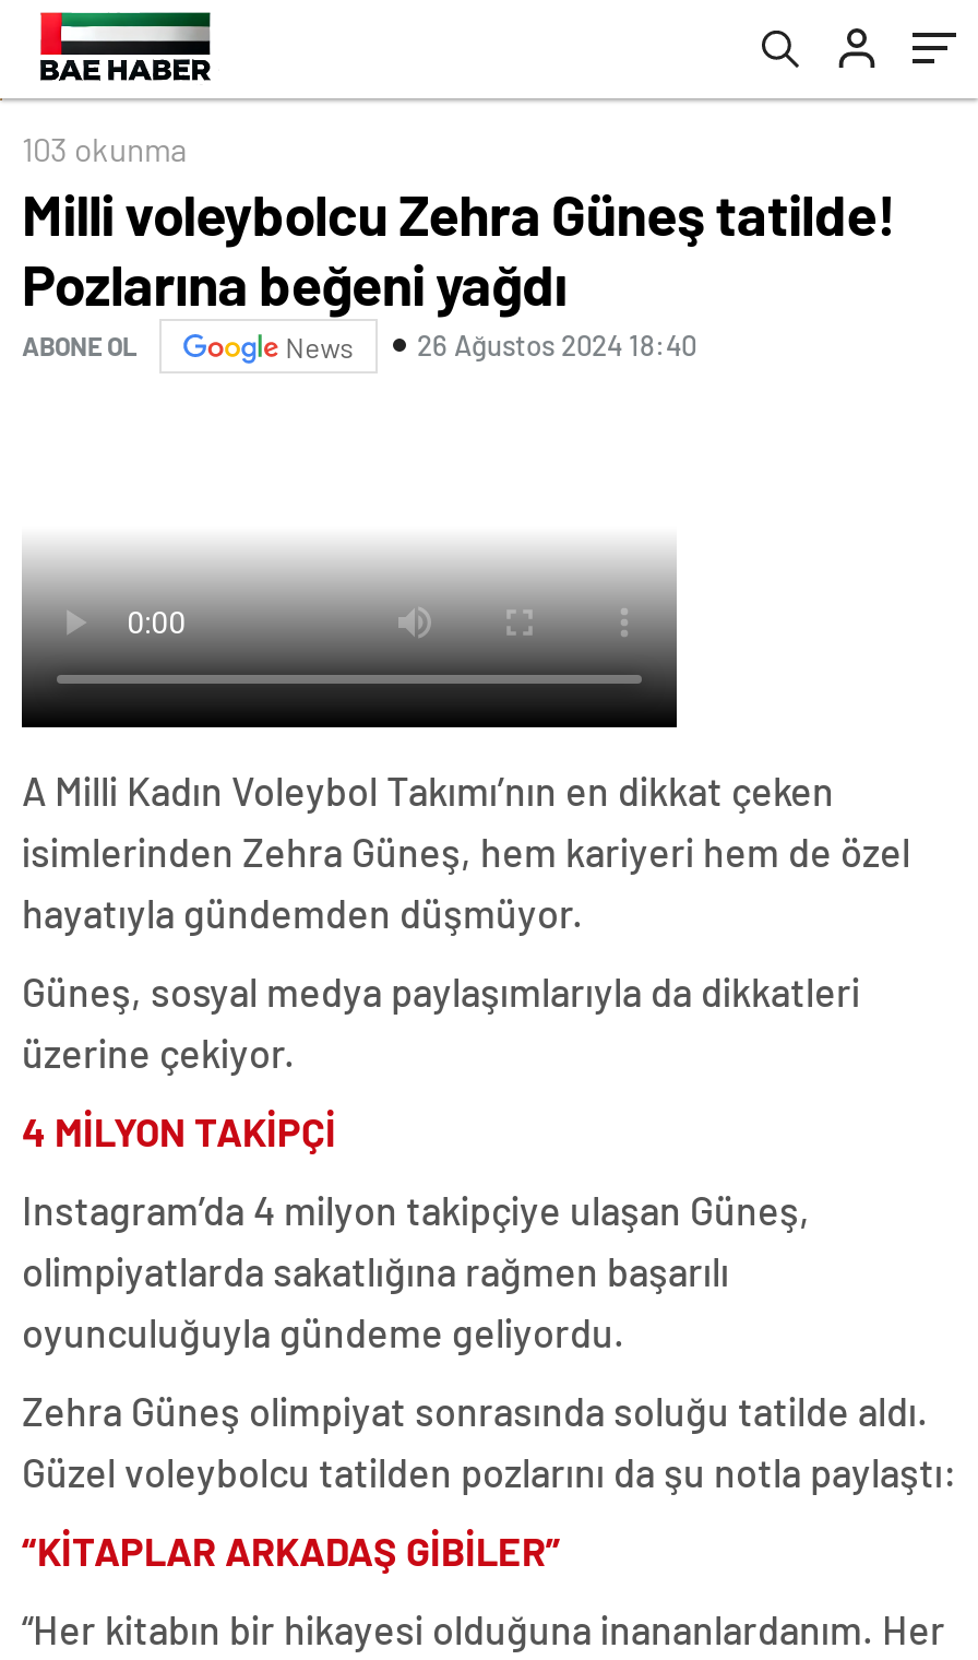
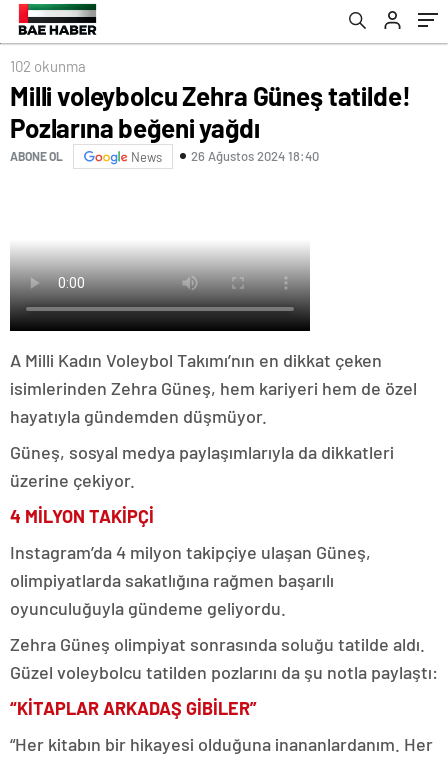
- 103 okunma
+ 102 okunma
